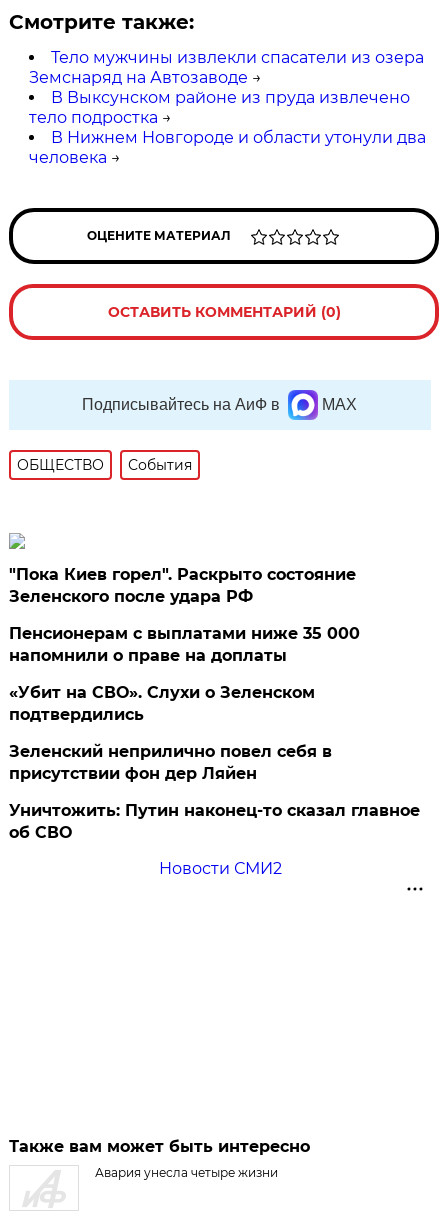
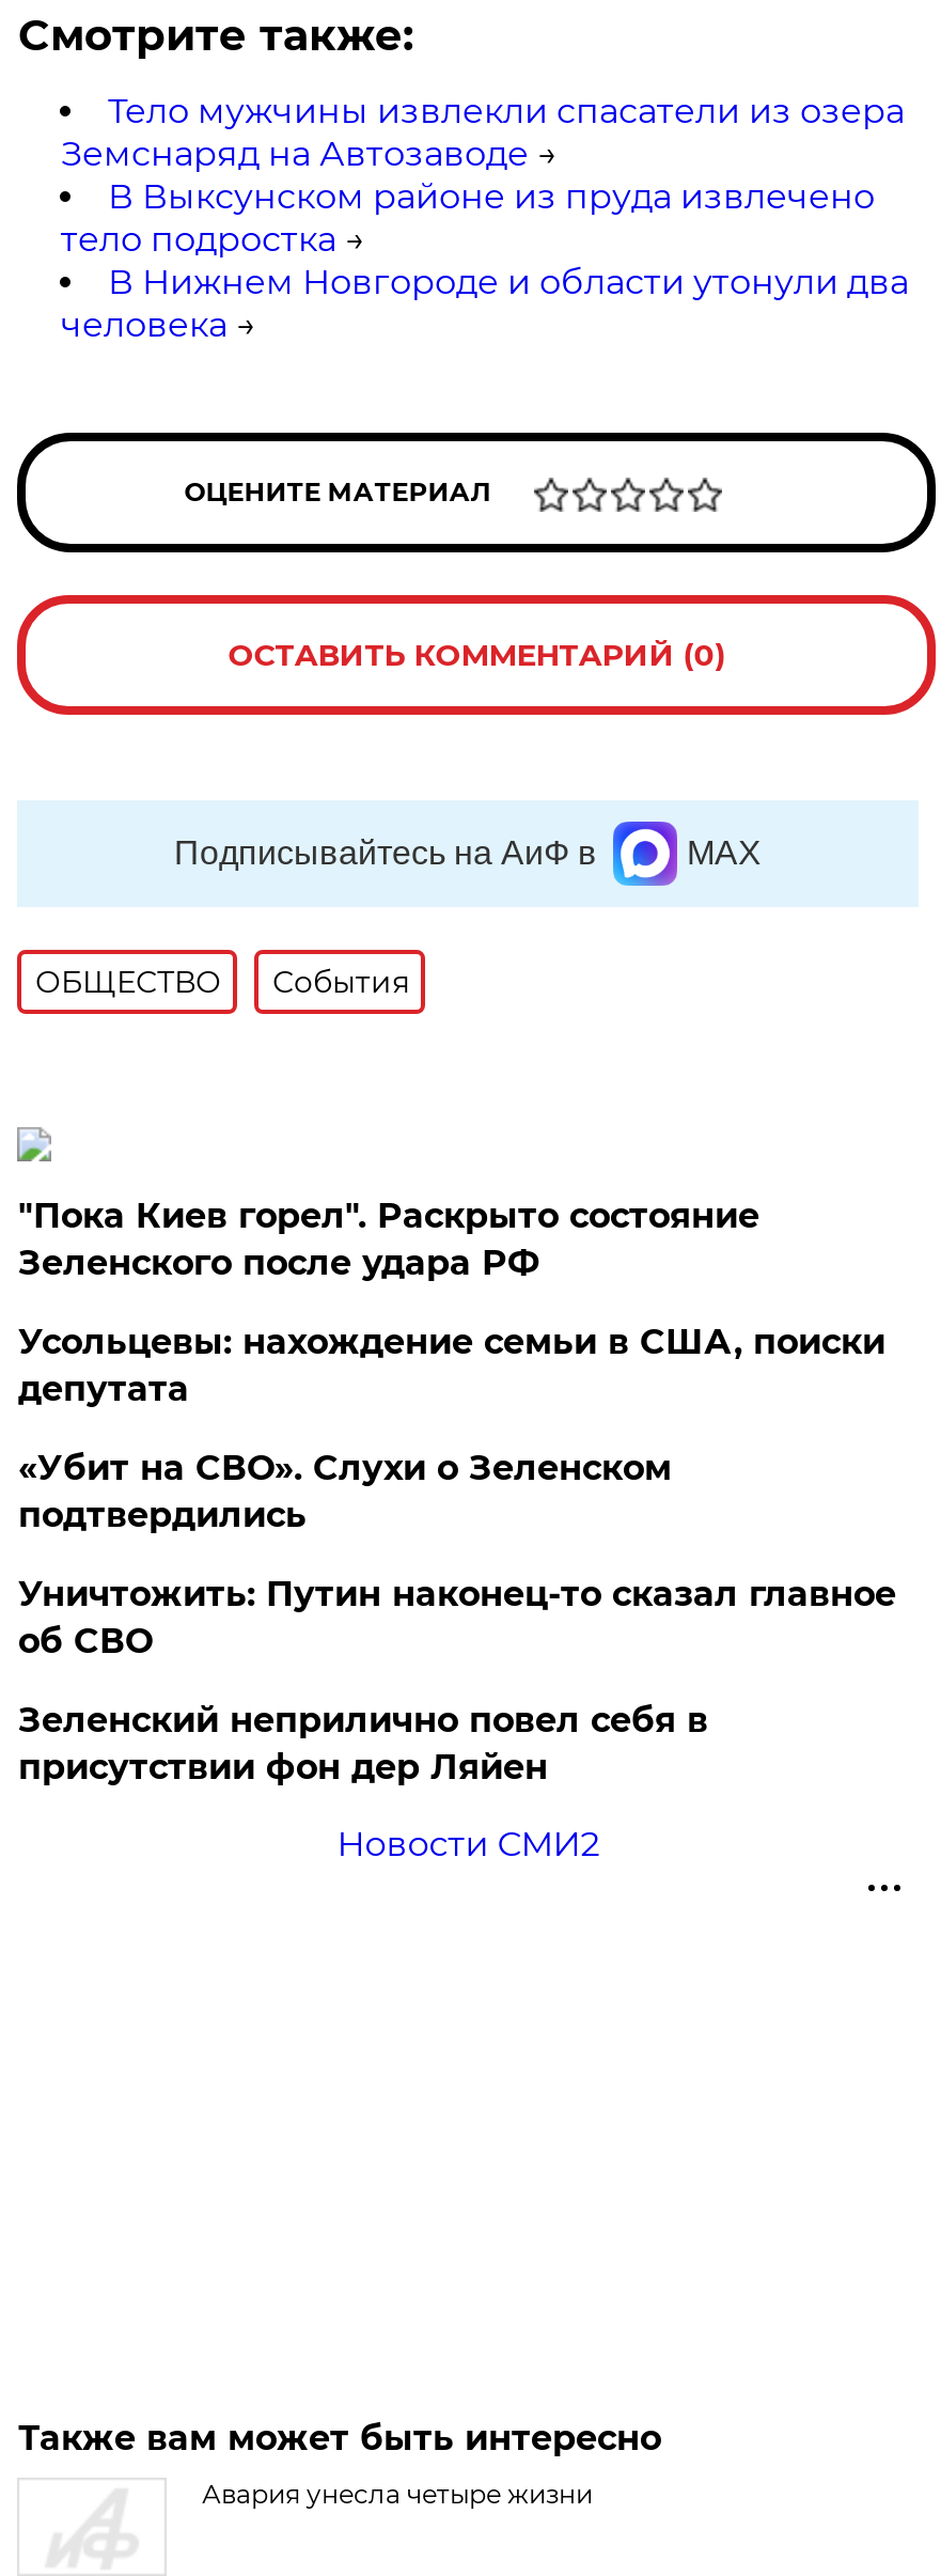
- Пенсионерам с выплатами ниже 35 000
- напомнили о праве на доплаты
+ Усольцевы: нахождение семьи в США, поиски
+ депутата

moved down: Зеленский неприлично повел cебя в | присутствии фон дер Ляйен

moved up: Уничтожить: Путин наконец-то сказал главное | об СВО
